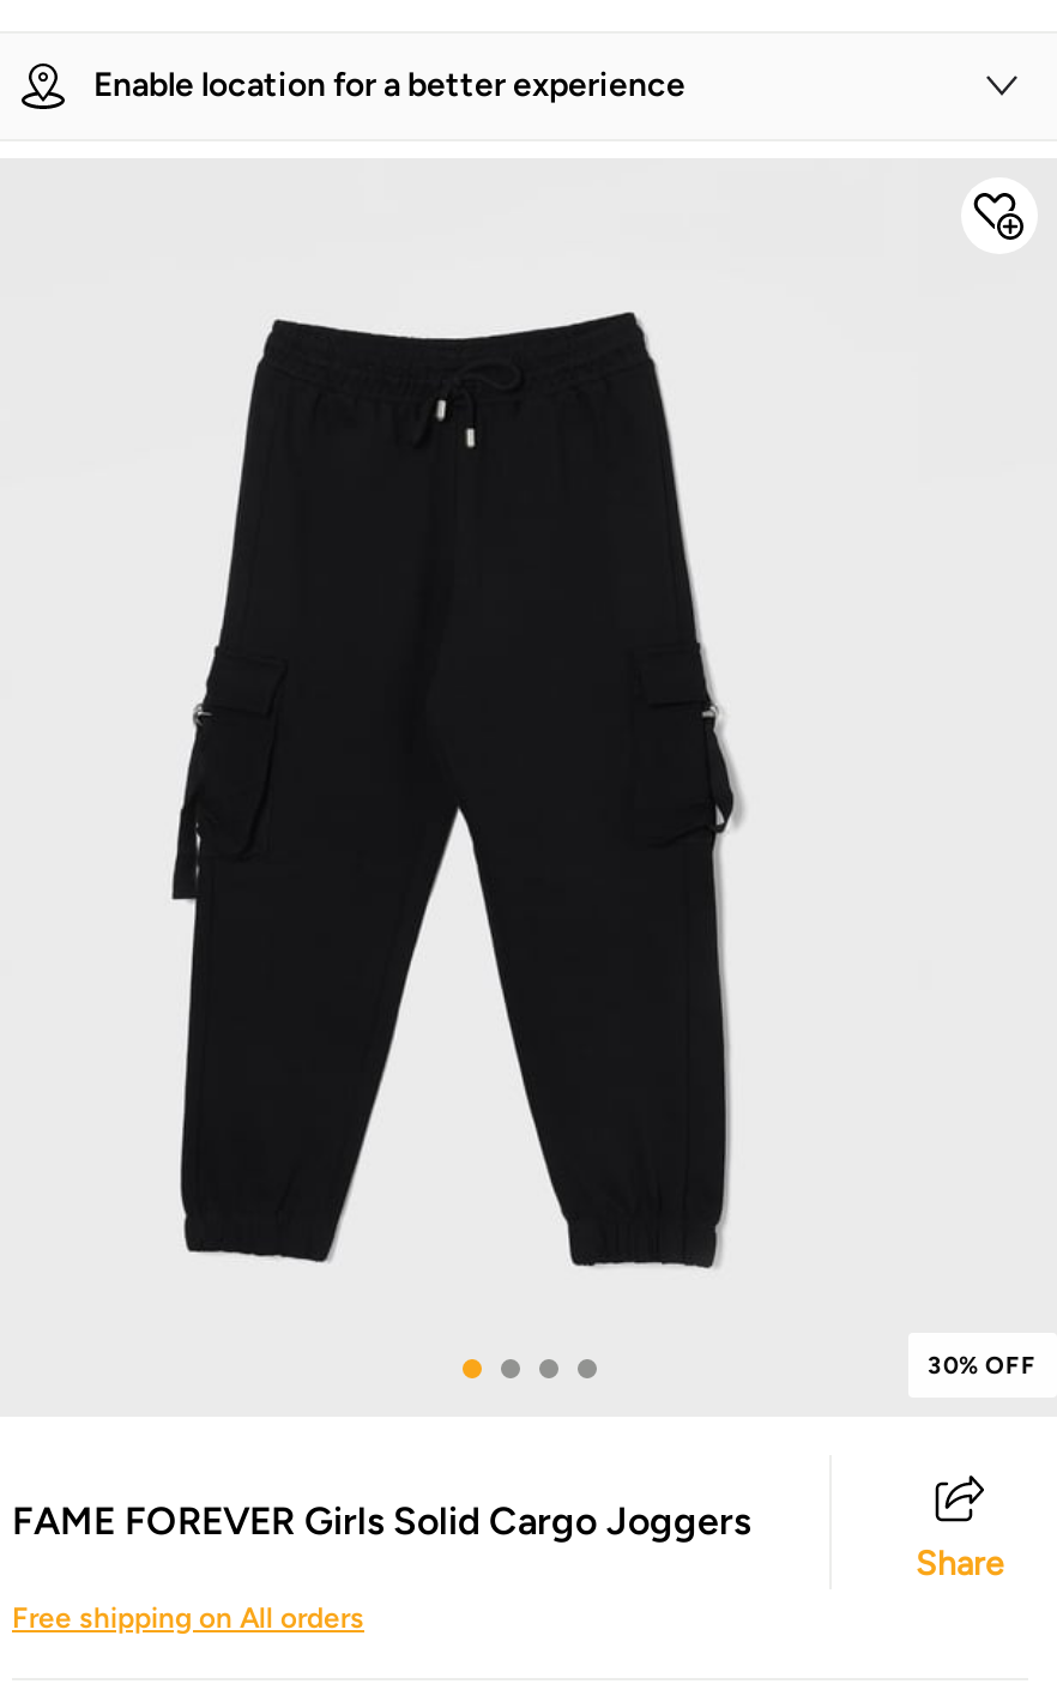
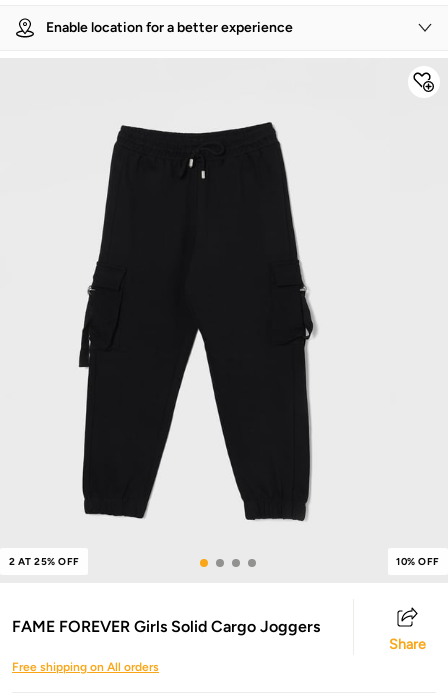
- 30% OFF
+ 2 AT 25% OFF
+ 10% OFF
